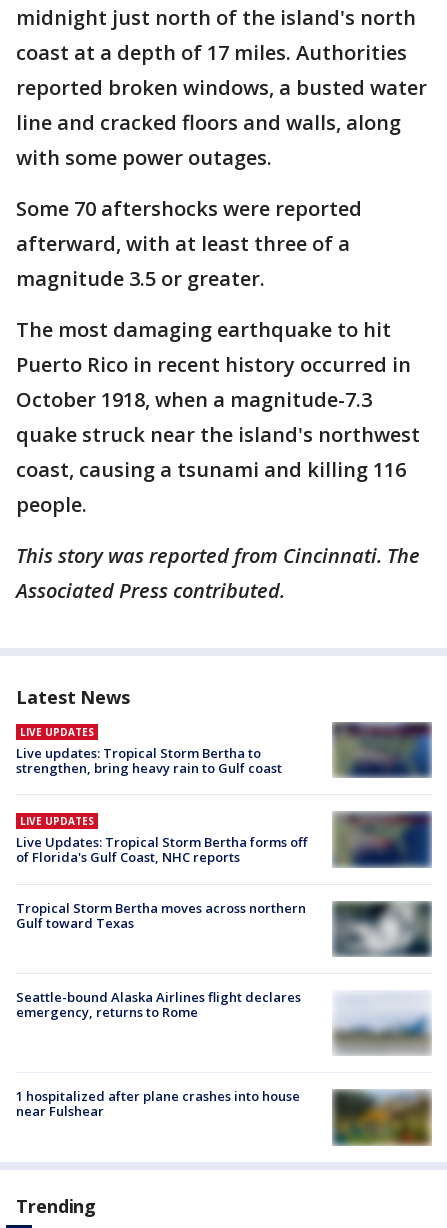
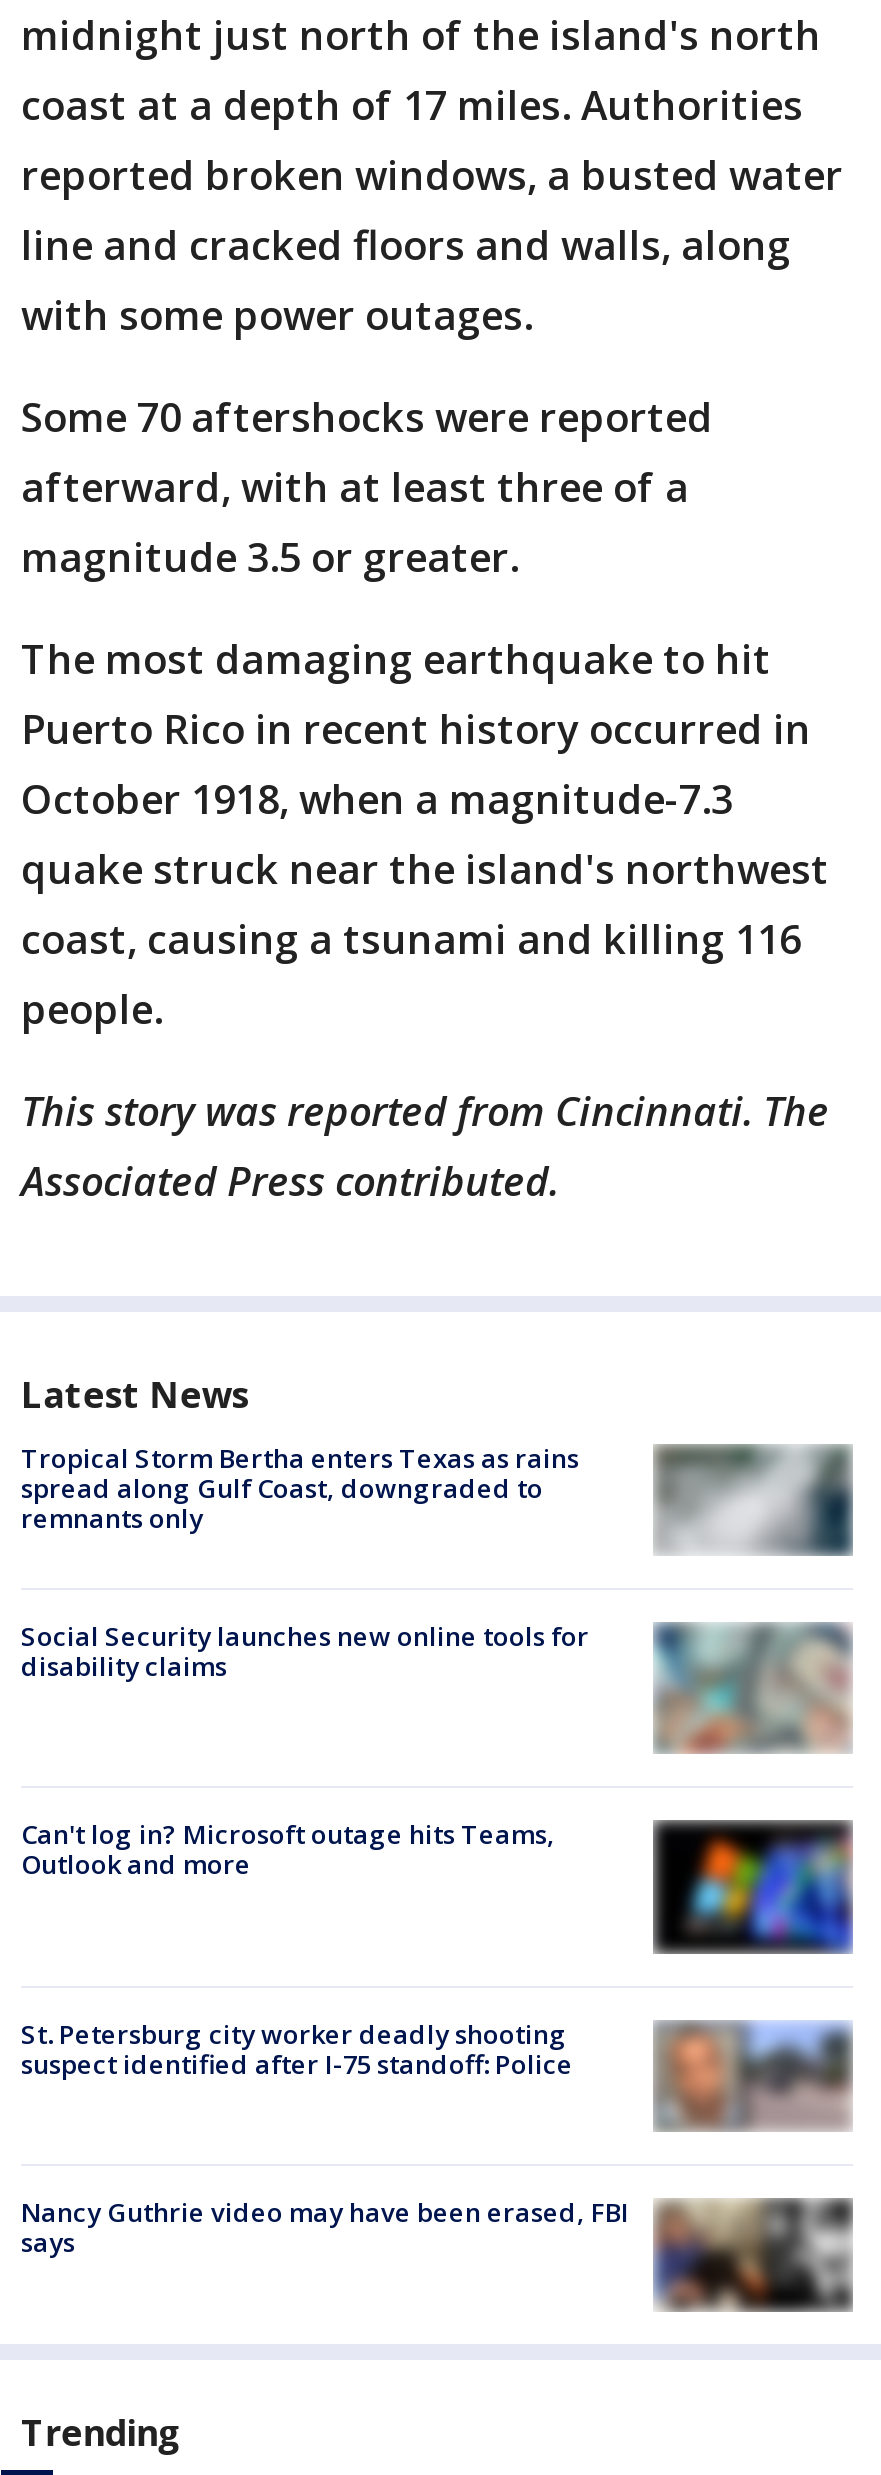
- LIVE UPDATES
- Live updates: Tropical Storm Bertha to
- strengthen, bring heavy rain to Gulf coast
+ Tropical Storm Bertha enters Texas as rains
+ spread along Gulf Coast, downgraded to
+ remnants only

- [image]
+ [image]

- [image]
- LIVE UPDATES
- Live Updates: Tropical Storm Bertha forms off
- of Florida's Gulf Coast, NHC reports
+ [image]
+ Social Security launches new online tools for
+ disability claims

- Tropical Storm Bertha moves across northern
- Gulf toward Texas
+ Can't log in? Microsoft outage hits Teams,
+ Outlook and more

- [image]
+ [image]

- [image]
- Seattle-bound Alaska Airlines flight declares
- emergency, returns to Rome
+ [image]
+ St. Petersburg city worker deadly shooting
+ suspect identified after I-75 standoff: Police

- [image]
- 1 hospitalized after plane crashes into house
- near Fulshear
+ [image]
+ Nancy Guthrie video may have been erased, FBI
+ says
